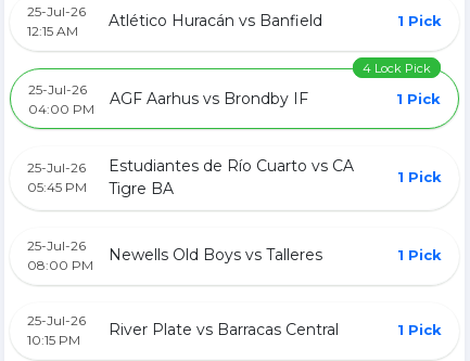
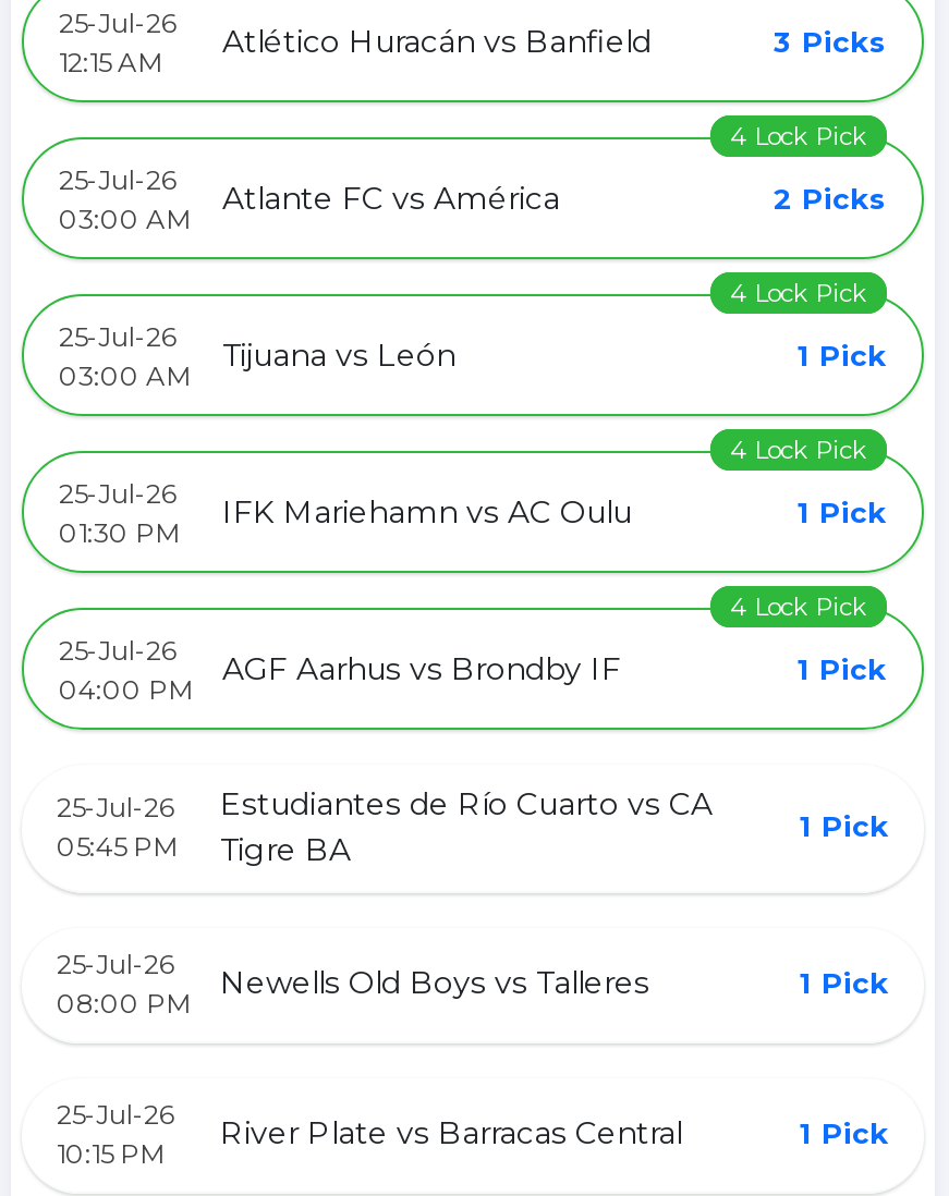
+ 3 Picks
+ 4 Lock Pick
+ 25-Jul-26
+ 03:00 AM
+ Atlante FC vs América
+ 2 Picks
+ 4 Lock Pick
+ 25-Jul-26
+ 03:00 AM
+ Tijuana vs León
+ 1 Pick
+ 4 Lock Pick
+ 25-Jul-26
+ 01:30 PM
+ IFK Mariehamn vs AC Oulu
